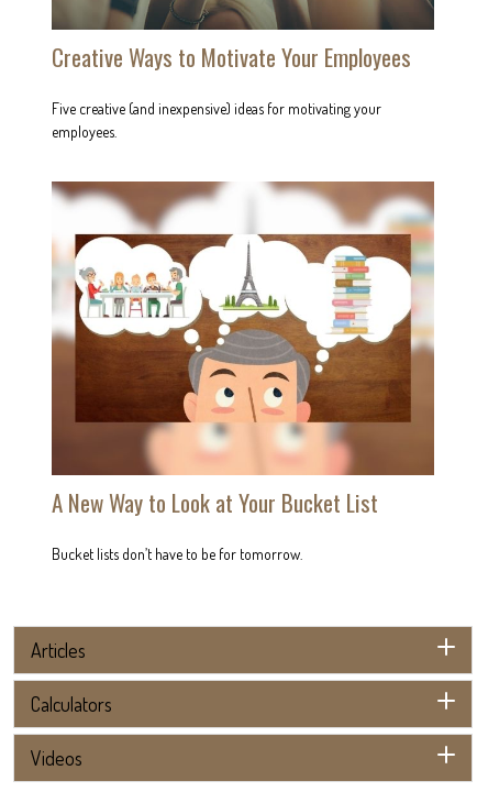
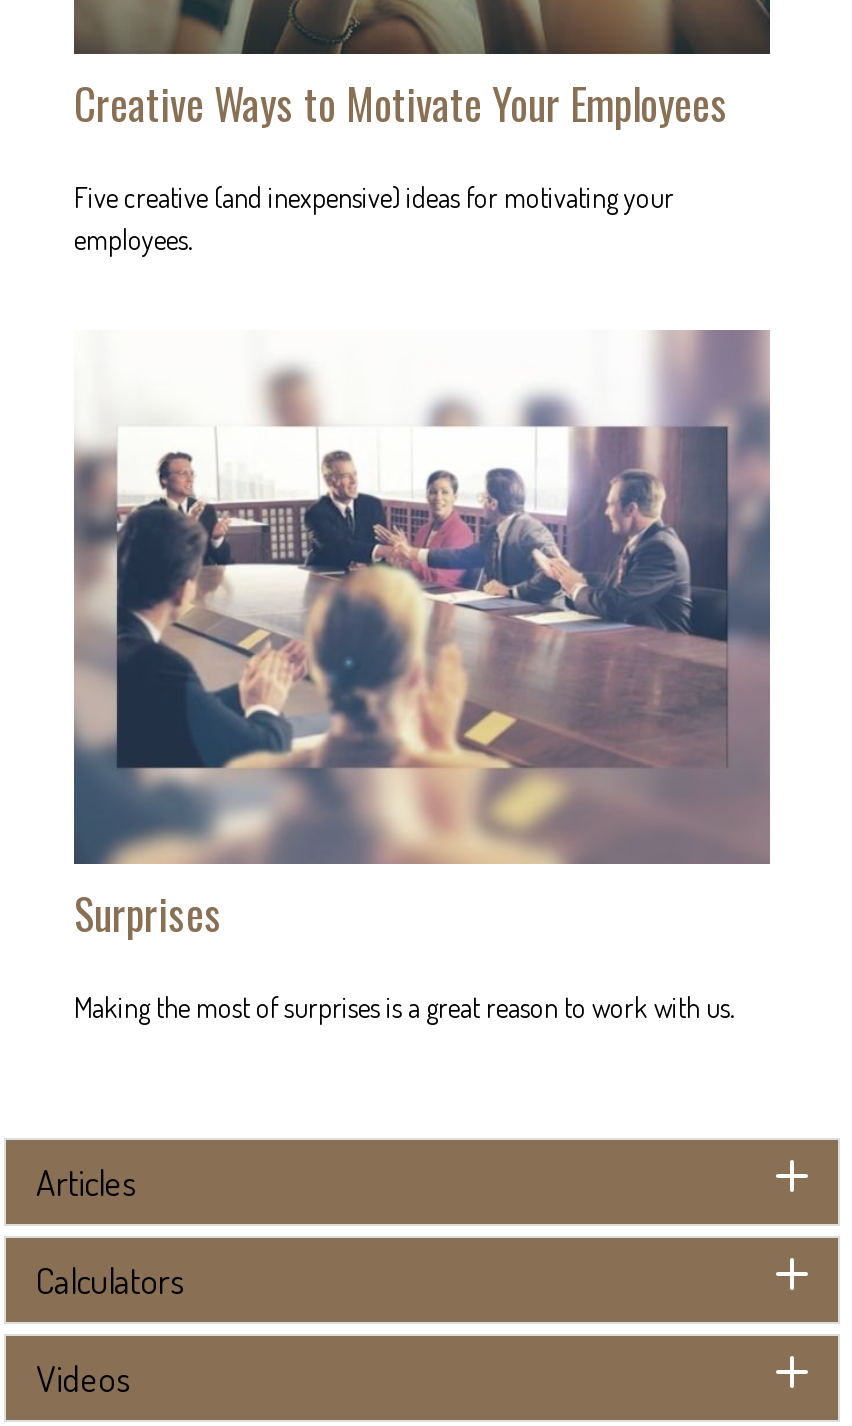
- [image]
- A New Way to Look at Your Bucket List
+ [image]
+ Surprises

- Bucket lists don’t have to be for tomorrow.
+ Making the most of surprises is a great reason to work with us.
